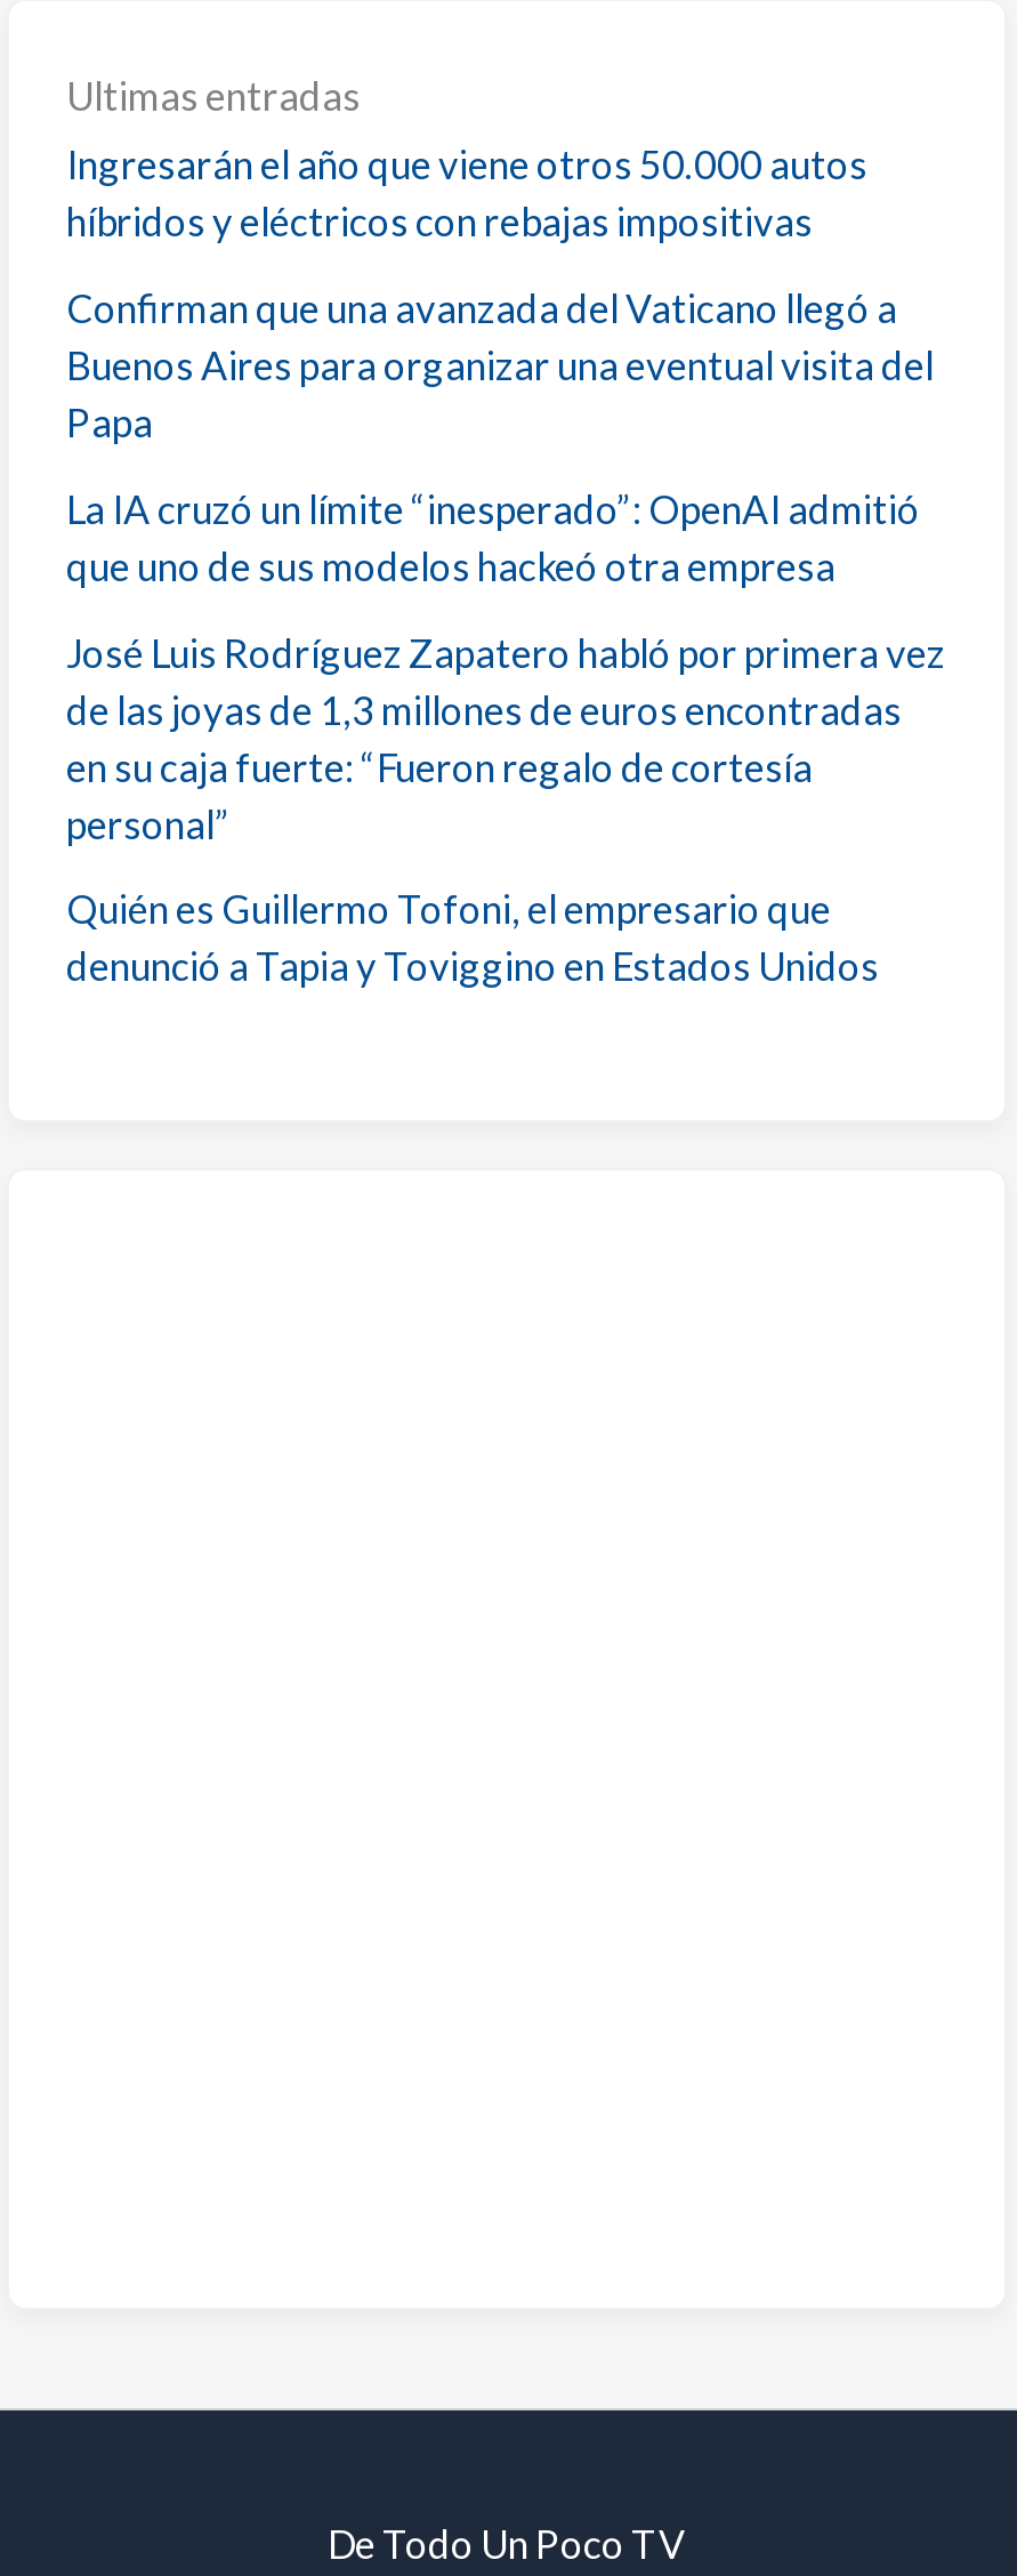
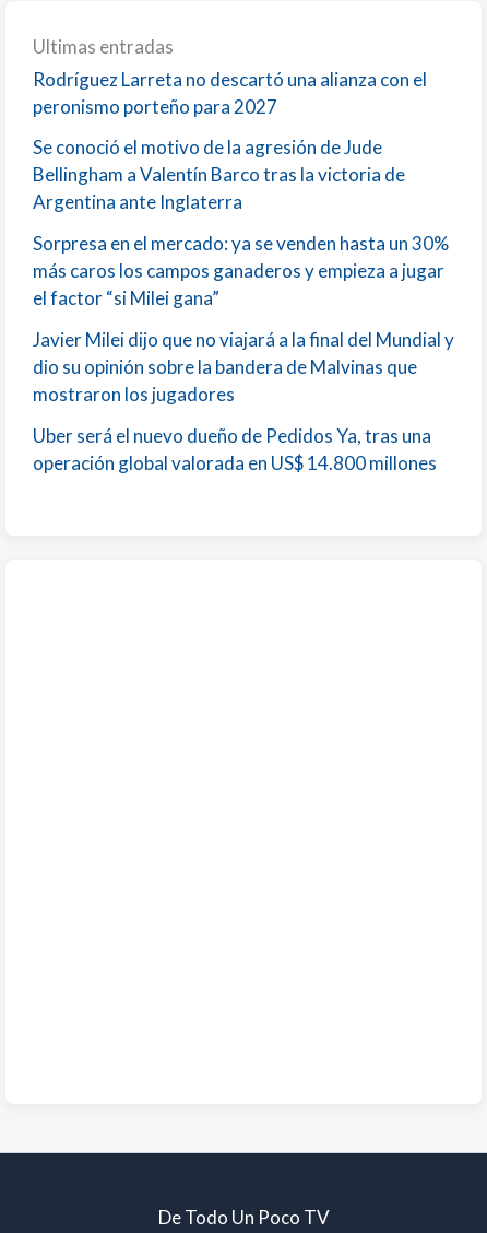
- Ingresarán el año que viene otros 50.000 autos
- híbridos y eléctricos con rebajas impositivas
+ Rodríguez Larreta no descartó una alianza con el
+ peronismo porteño para 2027

- Confirman que una avanzada del Vaticano llegó a
- Buenos Aires para organizar una eventual visita del
- Papa
+ Se conoció el motivo de la agresión de Jude
+ Bellingham a Valentín Barco tras la victoria de
+ Argentina ante Inglaterra

- La IA cruzó un límite “inesperado”: OpenAI admitió
- que uno de sus modelos hackeó otra empresa
+ Sorpresa en el mercado: ya se venden hasta un 30%
+ más caros los campos ganaderos y empieza a jugar
+ el factor “si Milei gana”

- José Luis Rodríguez Zapatero habló por primera vez
- de las joyas de 1,3 millones de euros encontradas
- en su caja fuerte: “Fueron regalo de cortesía
- personal”
+ Javier Milei dijo que no viajará a la final del Mundial y
+ dio su opinión sobre la bandera de Malvinas que
+ mostraron los jugadores

- Quién es Guillermo Tofoni, el empresario que
- denunció a Tapia y Toviggino en Estados Unidos
+ Uber será el nuevo dueño de Pedidos Ya, tras una
+ operación global valorada en US$ 14.800 millones
